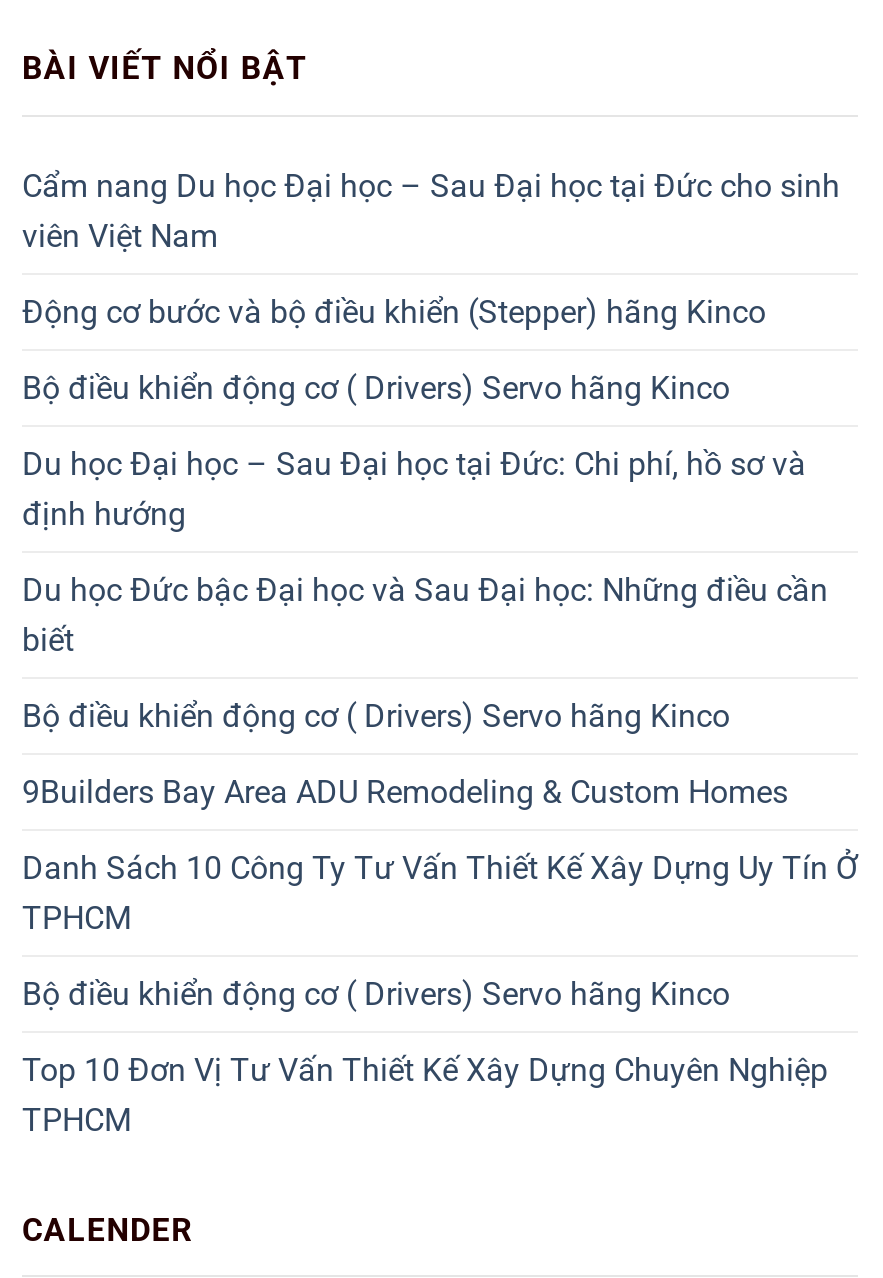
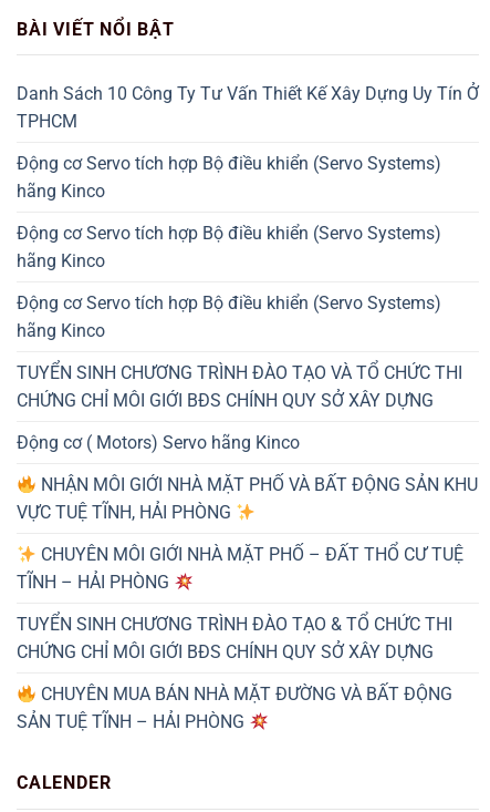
- Cẩm nang Du học Đại học – Sau Đại học tại Đức cho sinh
- viên Việt Nam
- Động cơ bước và bộ điều khiển (Stepper) hãng Kinco
- Bộ điều khiển động cơ ( Drivers) Servo hãng Kinco
- Du học Đại học – Sau Đại học tại Đức: Chi phí, hồ sơ và
- định hướng
- Du học Đức bậc Đại học và Sau Đại học: Những điều cần
- biết
- Bộ điều khiển động cơ ( Drivers) Servo hãng Kinco
- 9Builders Bay Area ADU Remodeling & Custom Homes

moved up: Danh Sách 10 Công Ty Tư Vấn Thiết Kế Xây Dựng Uy Tín Ở | TPHCM

- Bộ điều khiển động cơ ( Drivers) Servo hãng Kinco
- Top 10 Đơn Vị Tư Vấn Thiết Kế Xây Dựng Chuyên Nghiệp
- TPHCM
+ Động cơ Servo tích hợp Bộ điều khiển (Servo Systems)
+ hãng Kinco
+ Động cơ Servo tích hợp Bộ điều khiển (Servo Systems)
+ hãng Kinco
+ Động cơ Servo tích hợp Bộ điều khiển (Servo Systems)
+ hãng Kinco
+ TUYỂN SINH CHƯƠNG TRÌNH ĐÀO TẠO VÀ TỔ CHỨC THI
+ CHỨNG CHỈ MÔI GIỚI BĐS CHÍNH QUY SỞ XÂY DỰNG
+ Động cơ ( Motors) Servo hãng Kinco
+ NHẬN MÔI GIỚI NHÀ MẶT PHỐ VÀ BẤT ĐỘNG SẢN KHU
+ VỰC TUỆ TĨNH, HẢI PHÒNG
+ CHUYÊN MÔI GIỚI NHÀ MẶT PHỐ – ĐẤT THỔ CƯ TUỆ
+ TĨNH – HẢI PHÒNG
+ TUYỂN SINH CHƯƠNG TRÌNH ĐÀO TẠO & TỔ CHỨC THI
+ CHỨNG CHỈ MÔI GIỚI BĐS CHÍNH QUY SỞ XÂY DỰNG
+ CHUYÊN MUA BÁN NHÀ MẶT ĐƯỜNG VÀ BẤT ĐỘNG
+ SẢN TUỆ TĨNH – HẢI PHÒNG
